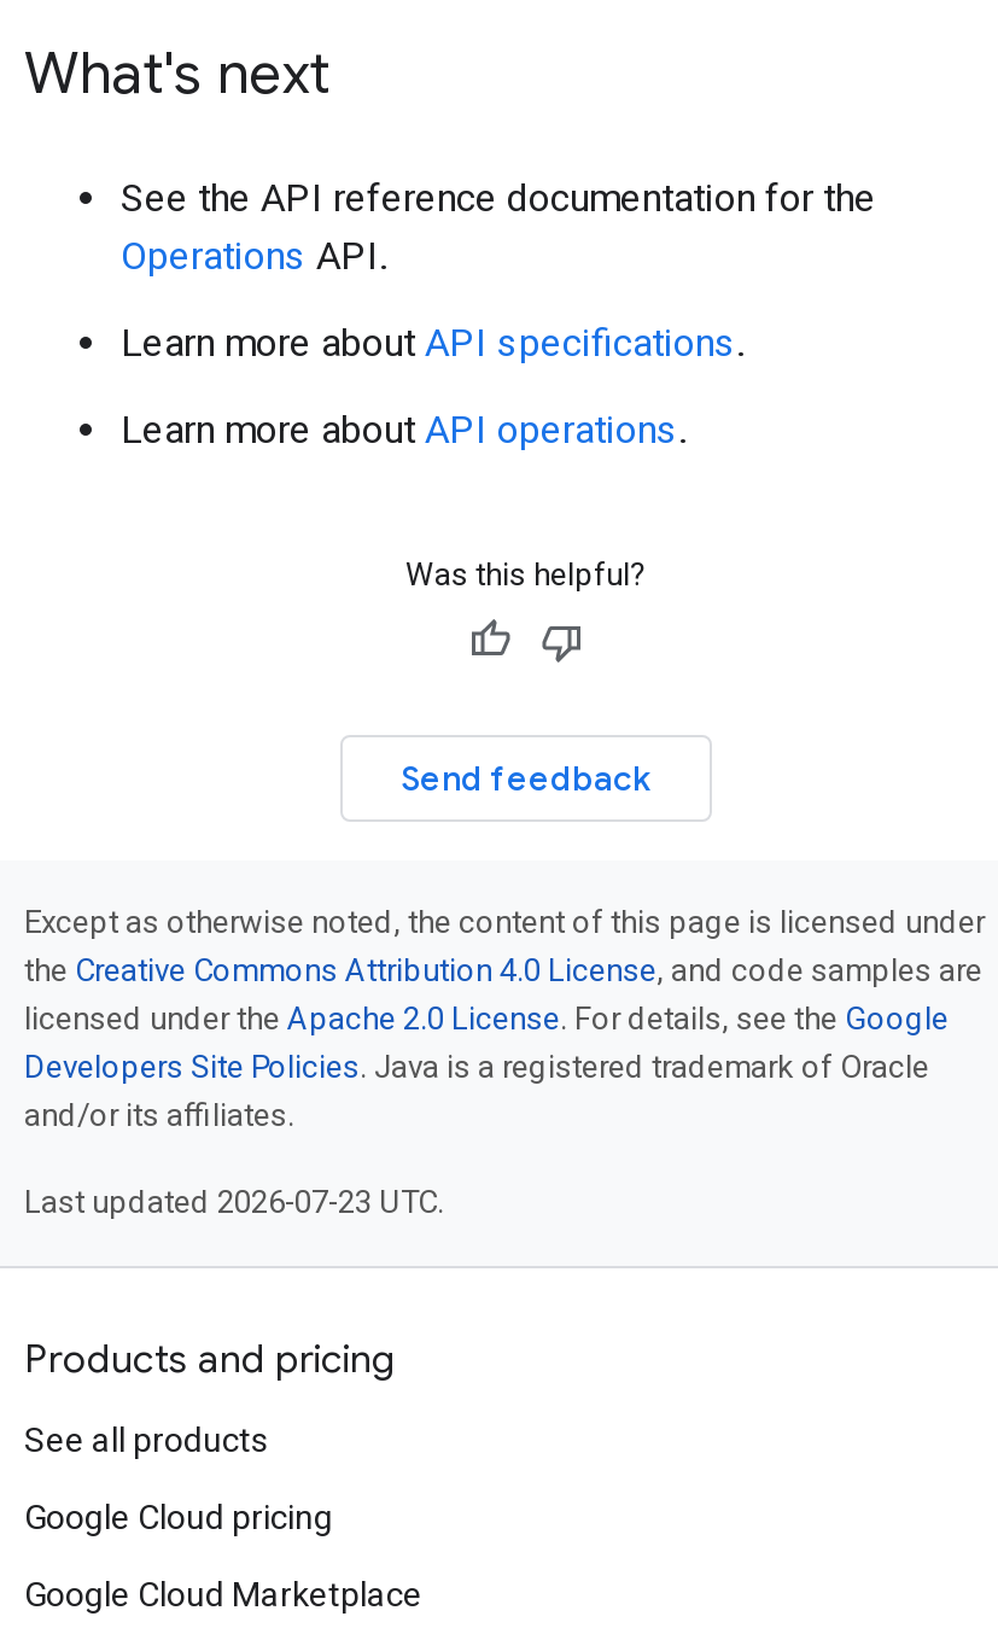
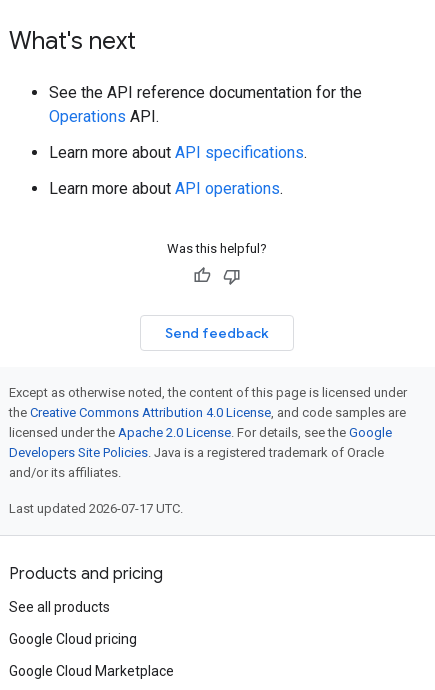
- Last updated 2026-07-23 UTC.
+ Last updated 2026-07-17 UTC.
